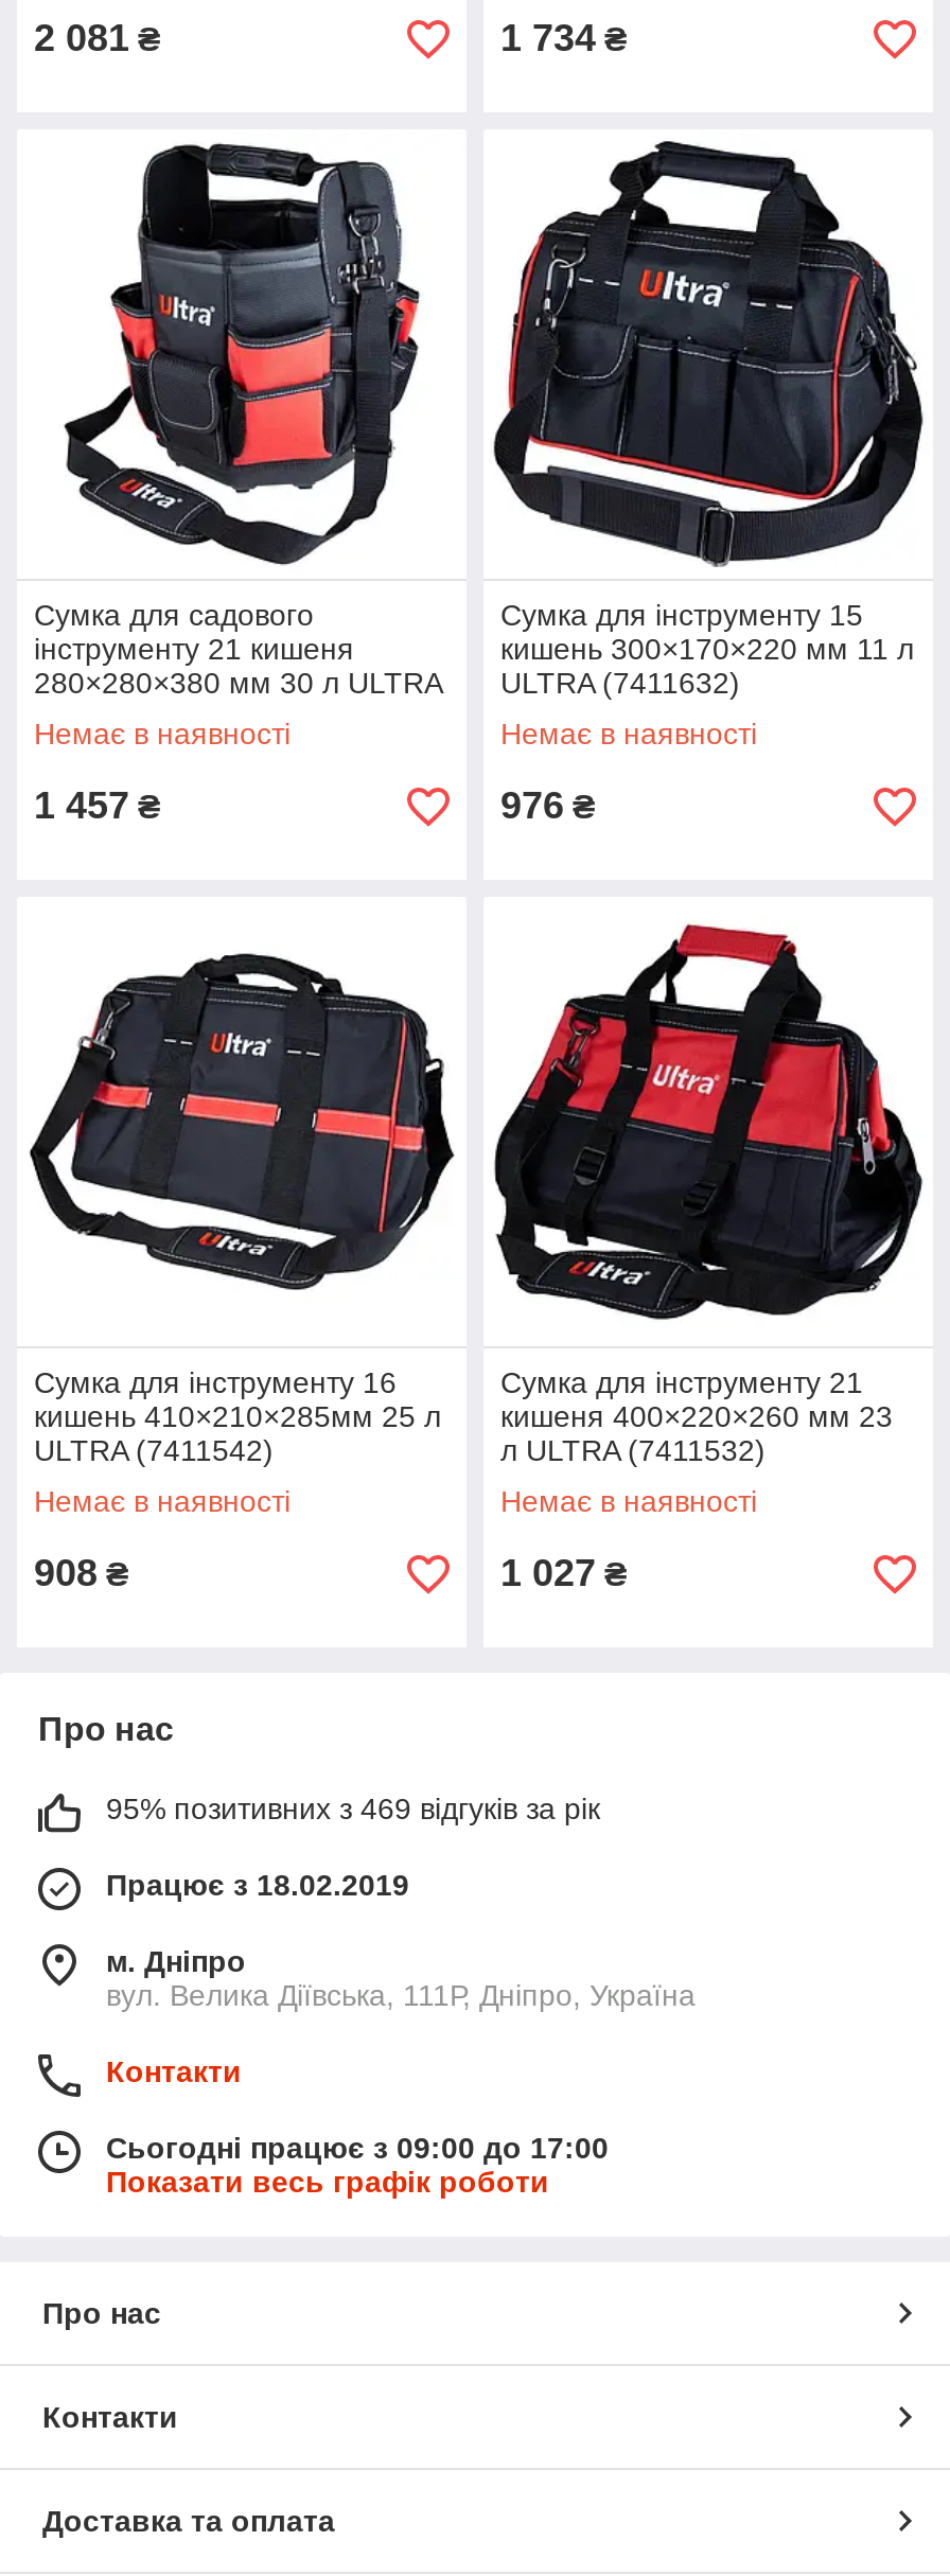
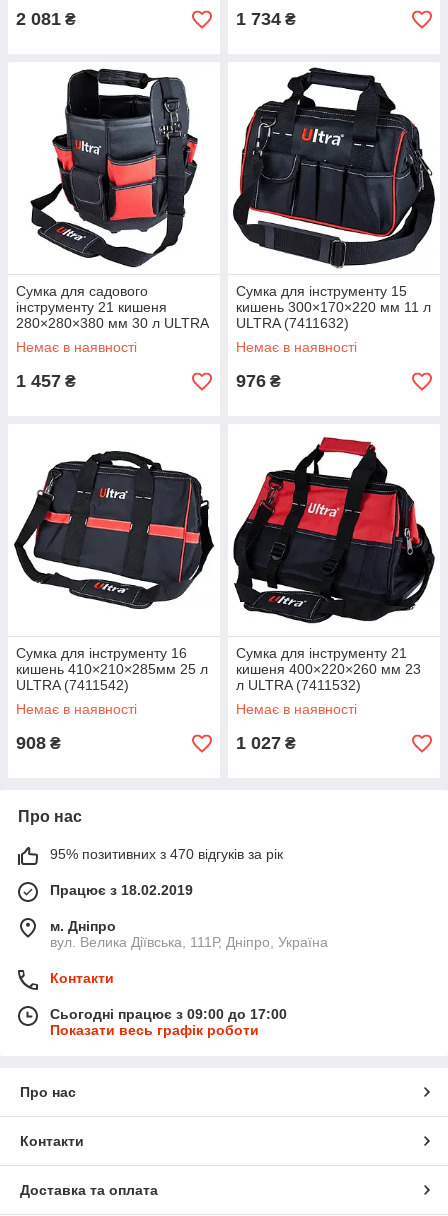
- 95% позитивних з 469 відгуків за рік
+ 95% позитивних з 470 відгуків за рік
